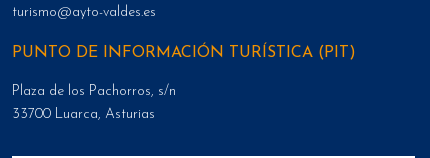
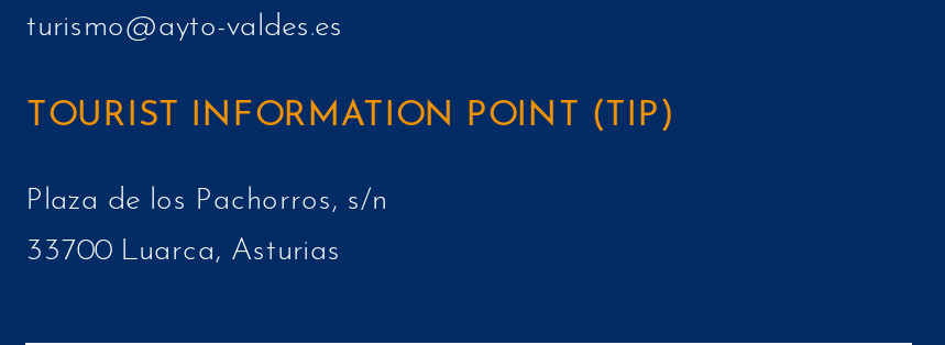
- PUNTO DE INFORMACIÓN TURÍSTICA (PIT)
+ TOURIST INFORMATION POINT (TIP)
